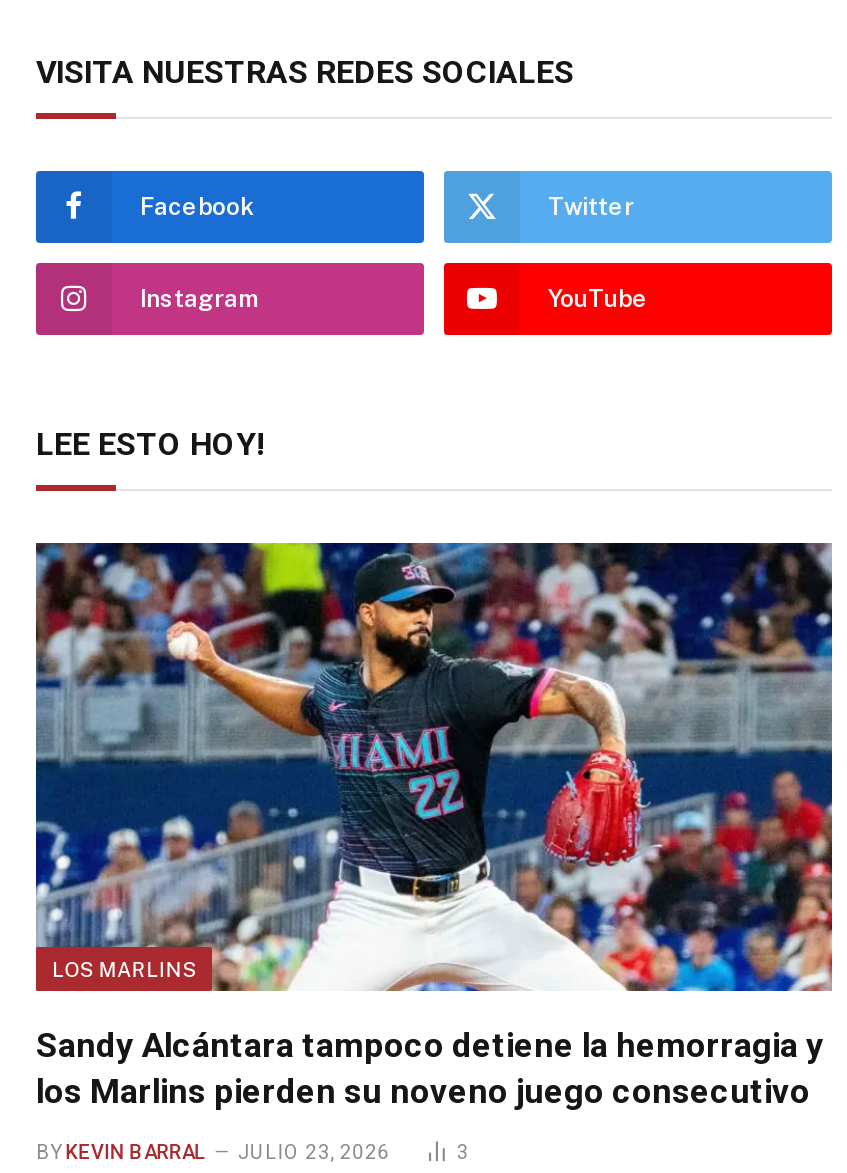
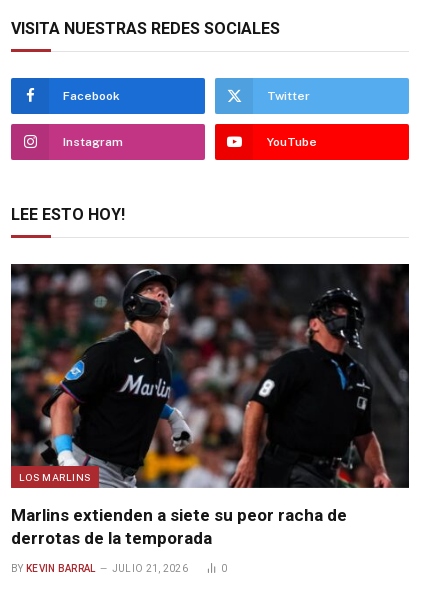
- [image]
- Sandy Alcántara tampoco detiene la hemorragia y
- los Marlins pierden su noveno juego consecutivo
+ [image]
+ Marlins extienden a siete su peor racha de
+ derrotas de la temporada

- JULIO 23, 2026
- 3
+ JULIO 21, 2026
+ 0
